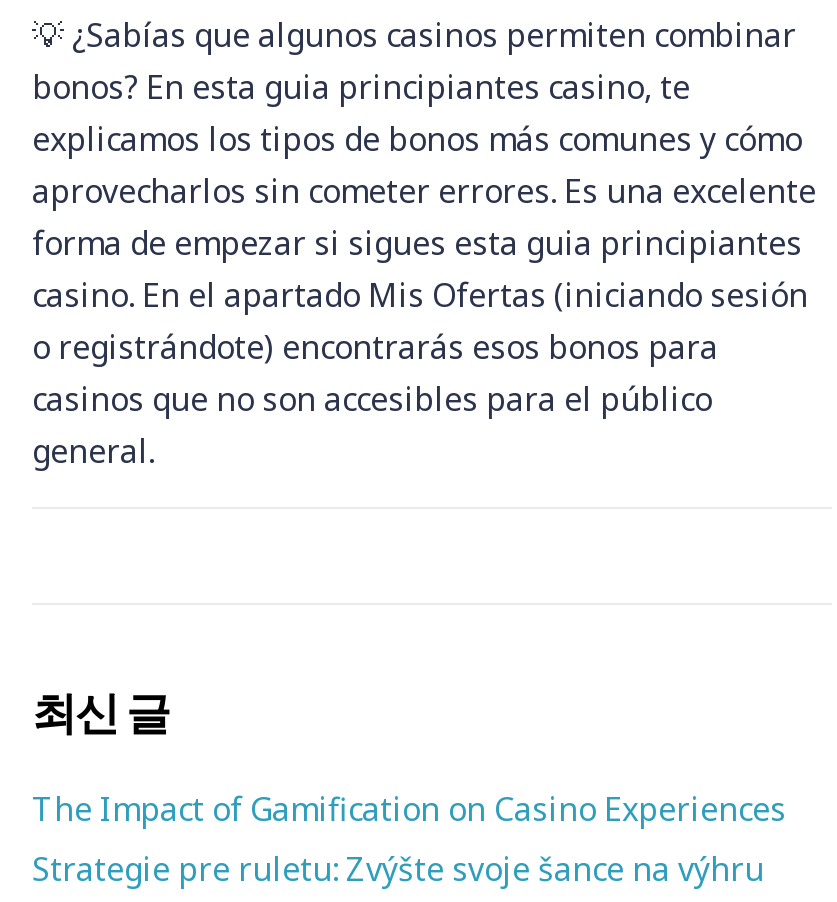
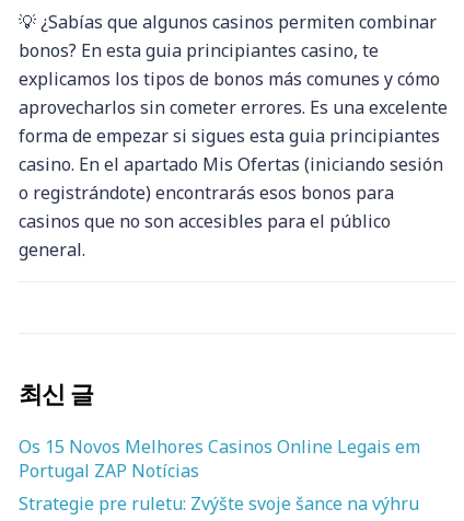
- The Impact of Gamification on Casino Experiences
+ Os 15 Novos Melhores Casinos Online Legais em
+ Portugal ZAP Notícias
